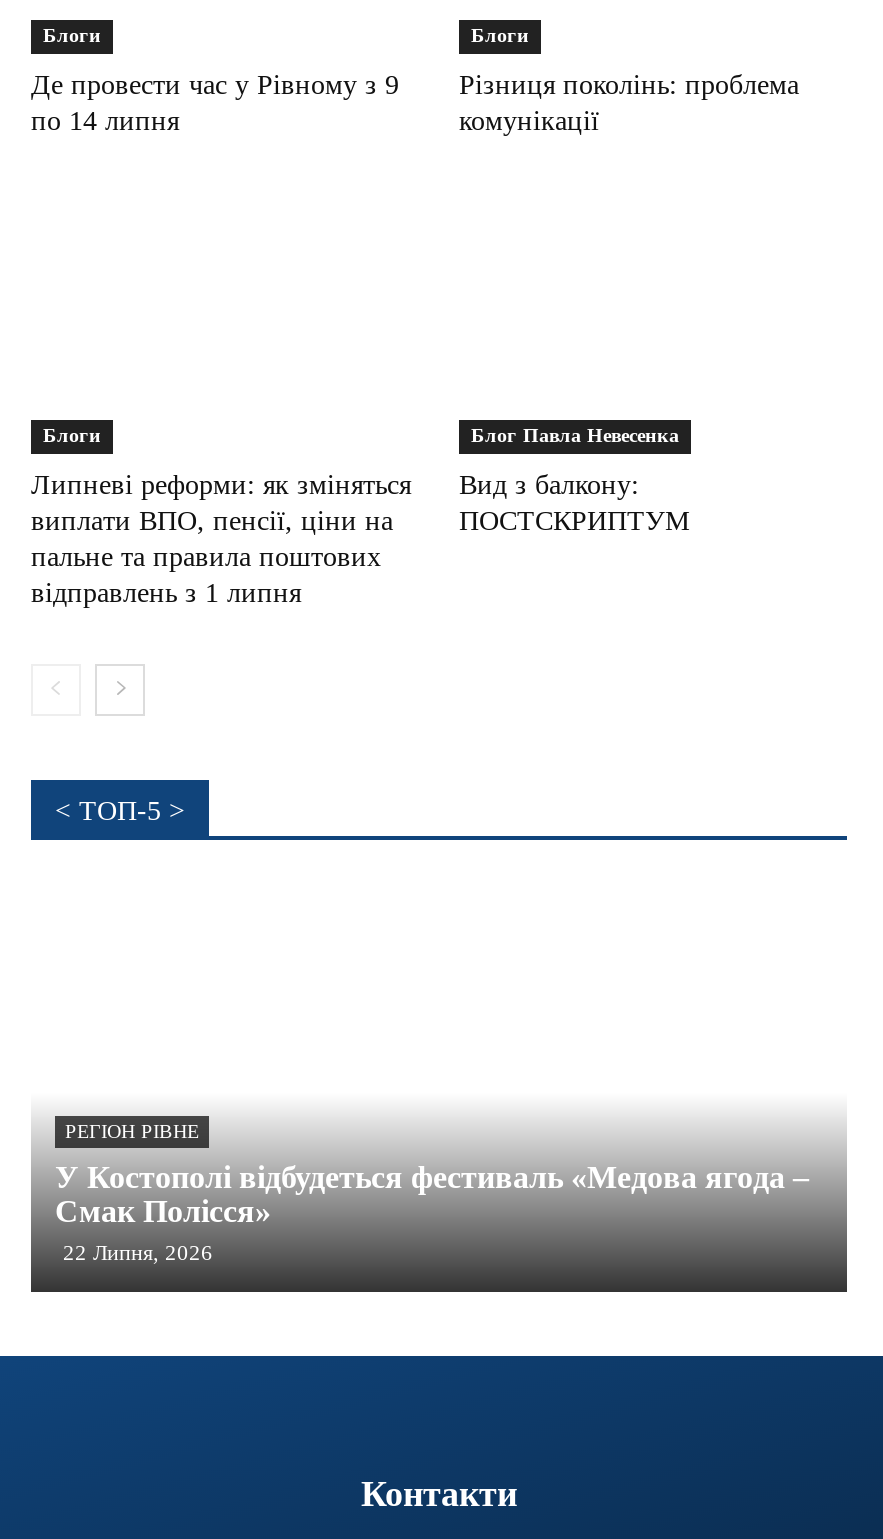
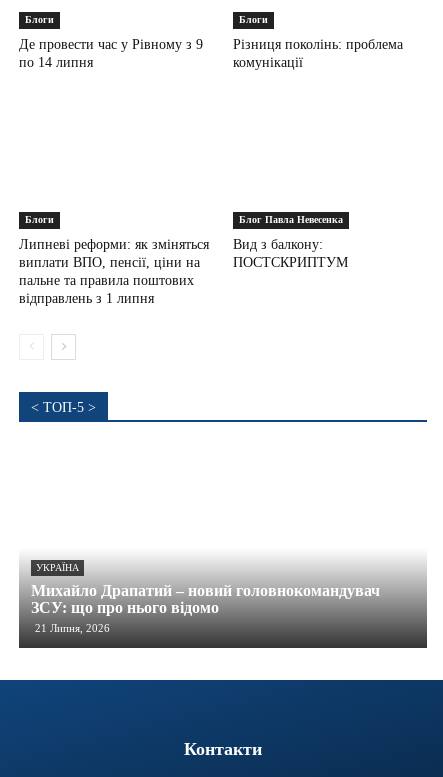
- РЕГІОН РІВНЕ
+ УКРАЇНА

- У Костополі відбудеться фестиваль «Медова ягода –
- Смак Полісся»
- 22 Липня, 2026
+ Михайло Драпатий – новий головнокомандувач
+ ЗСУ: що про нього відомо
+ 21 Липня, 2026
